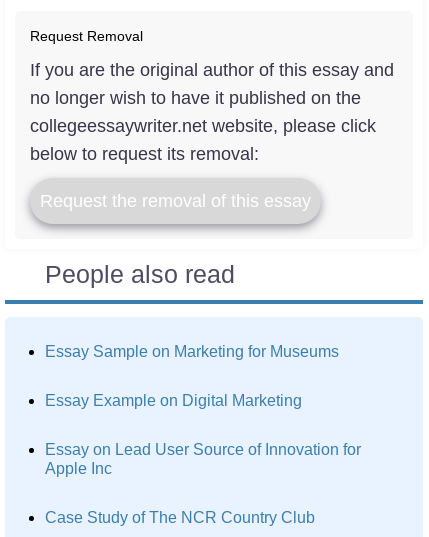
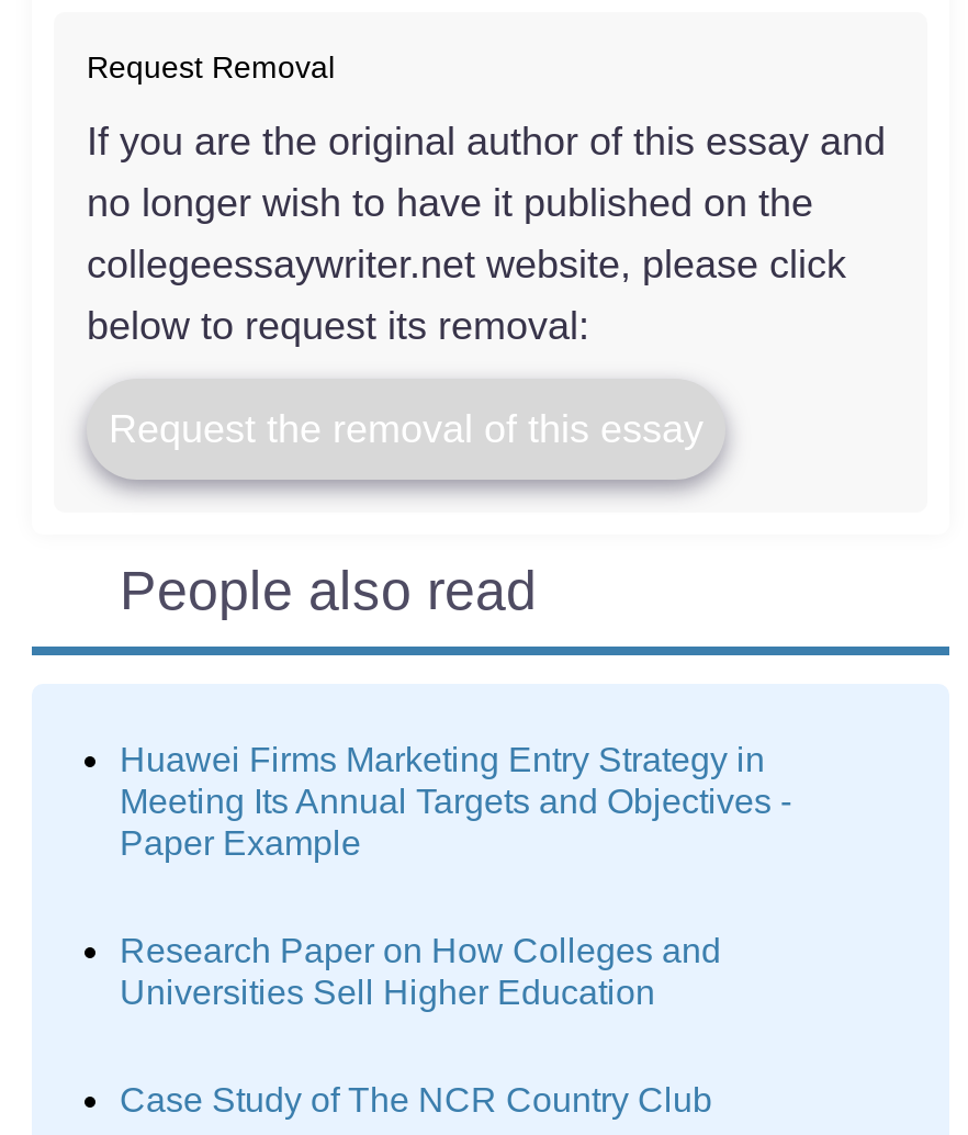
- Essay Sample on Marketing for Museums
- Essay Example on Digital Marketing
- Essay on Lead User Source of Innovation for
- Apple Inc
+ Huawei Firms Marketing Entry Strategy in
+ Meeting Its Annual Targets and Objectives -
+ Paper Example
+ Research Paper on How Colleges and
+ Universities Sell Higher Education
